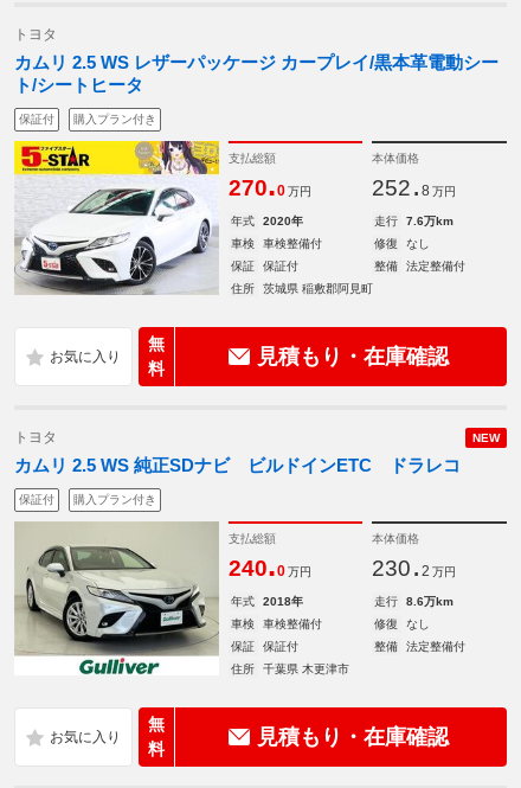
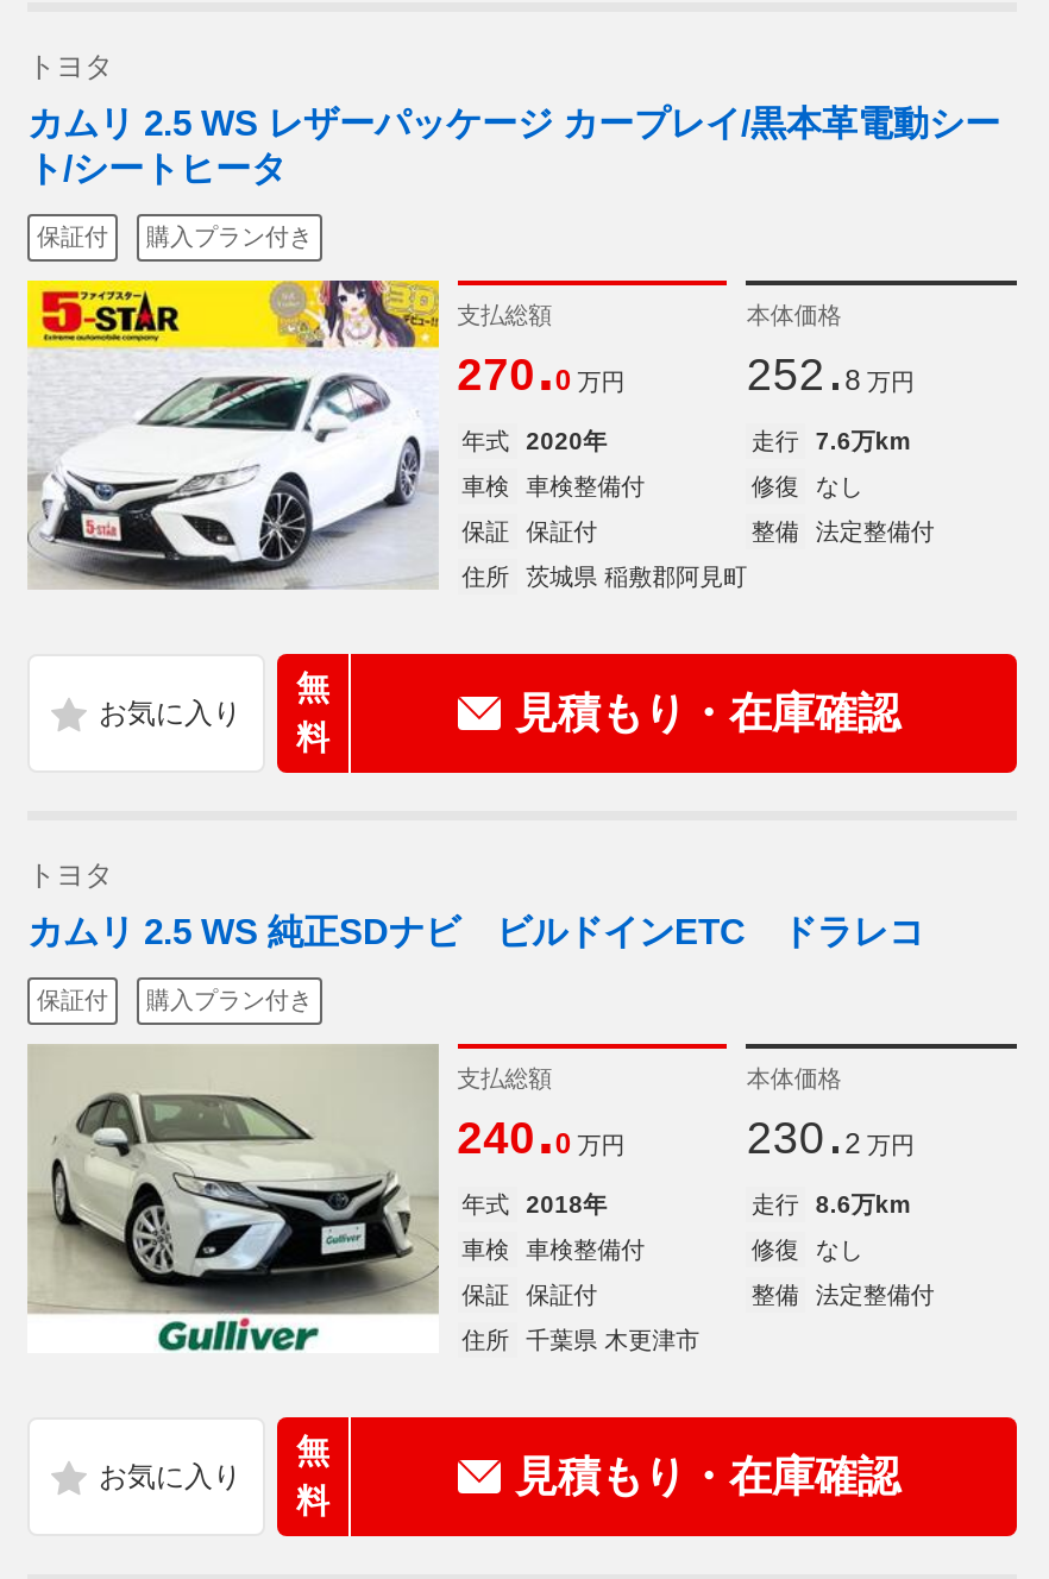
- NEW
